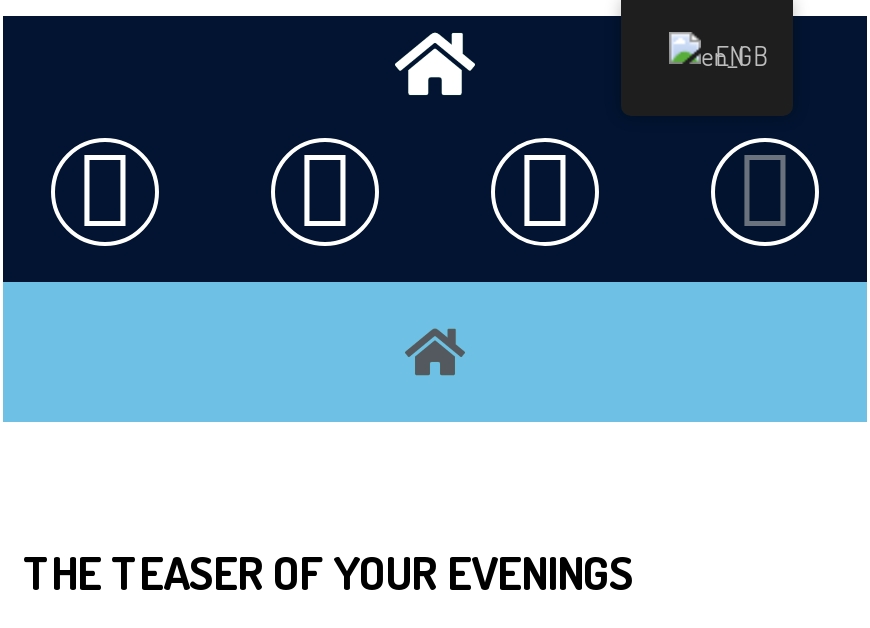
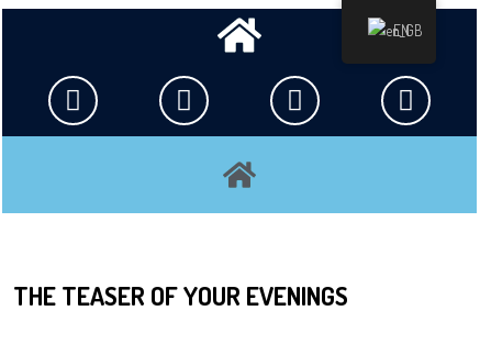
- [image]
+ [image]

- [image]
+ [image]

- [image]
+ [image]

- [image]
+ [image]
